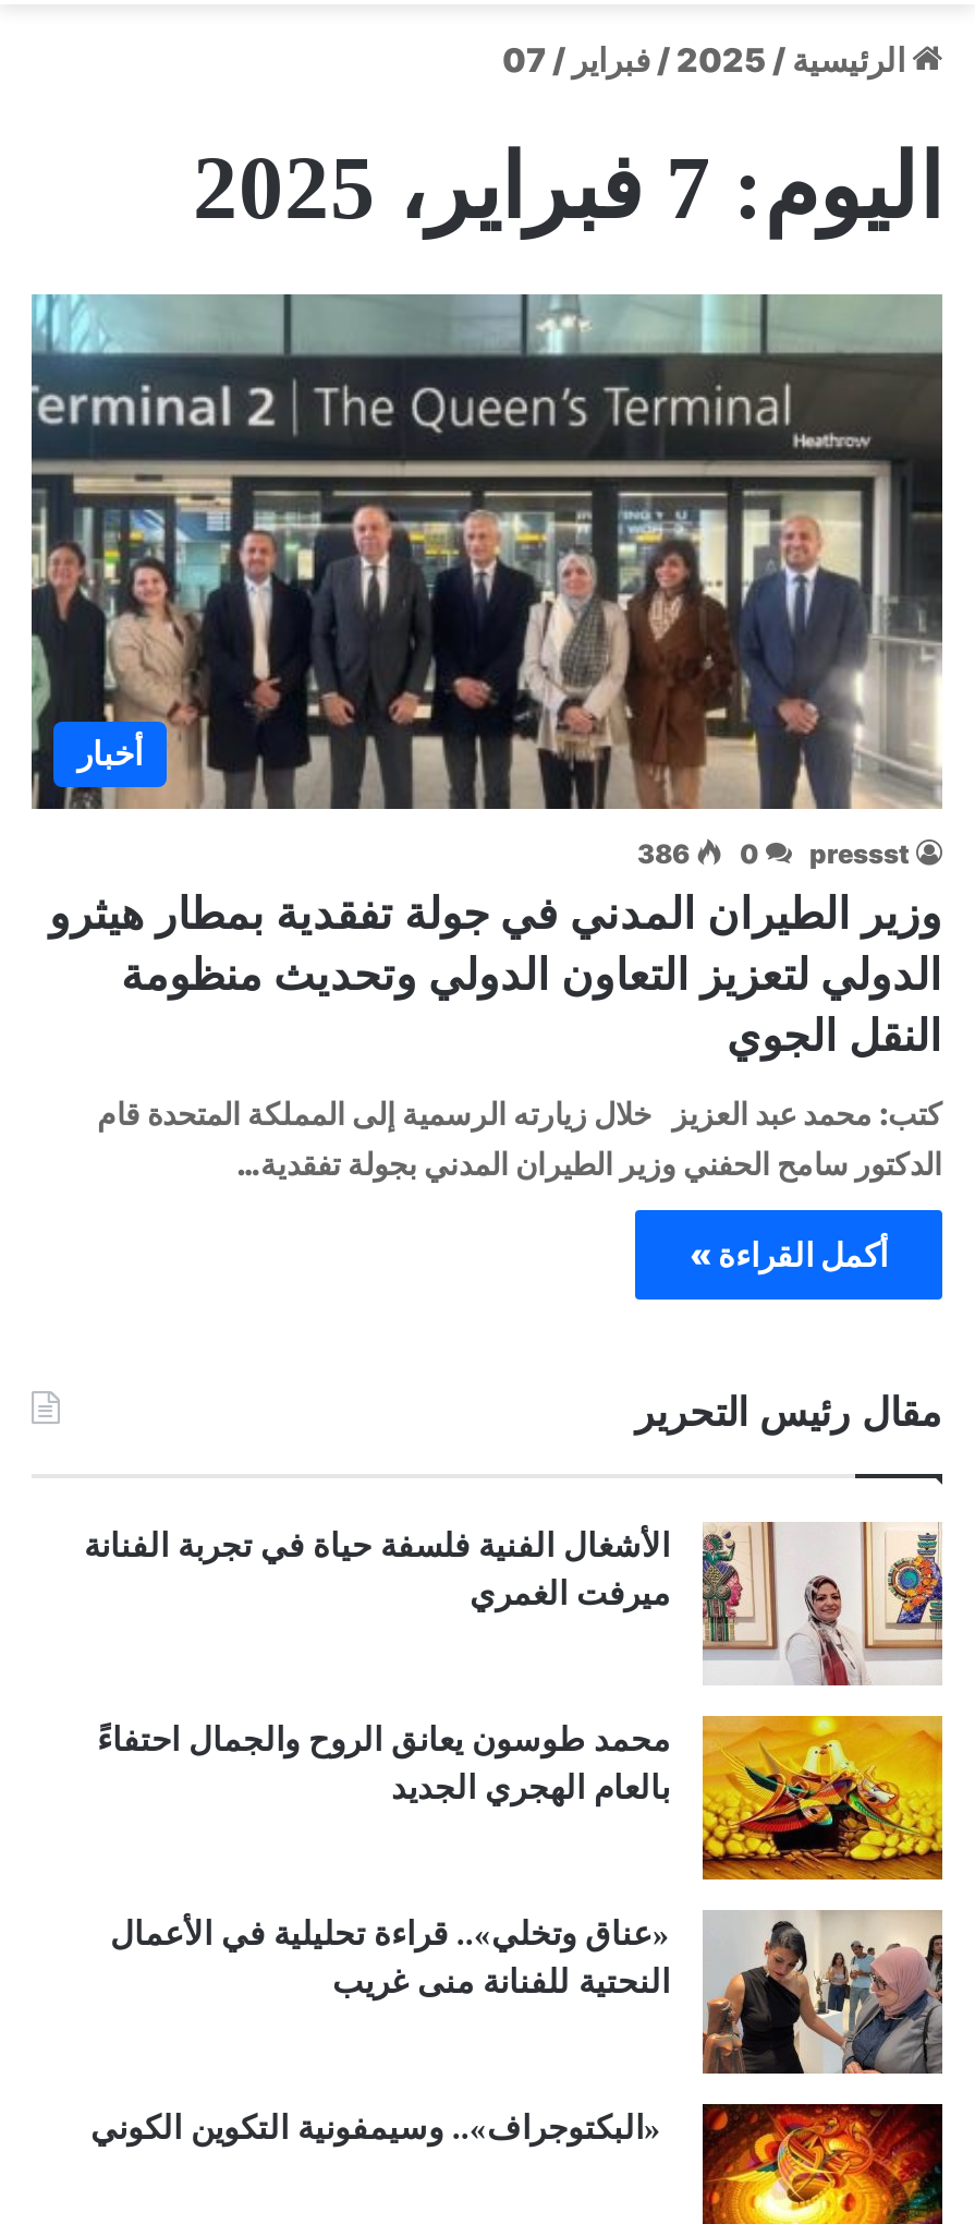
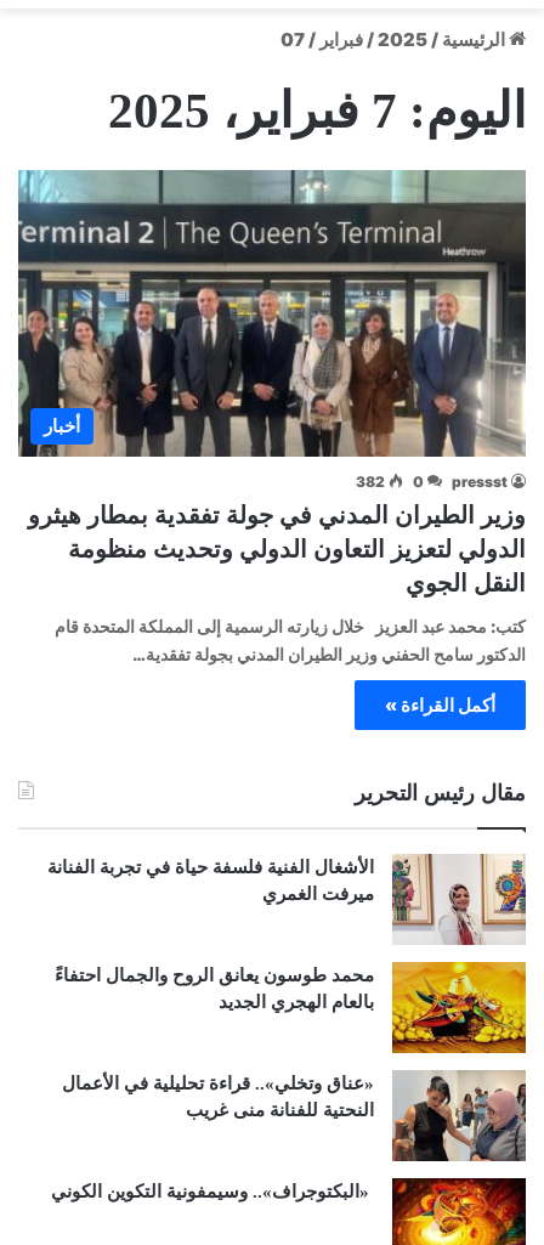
- 386 0 pressst
+ 382 0 pressst
